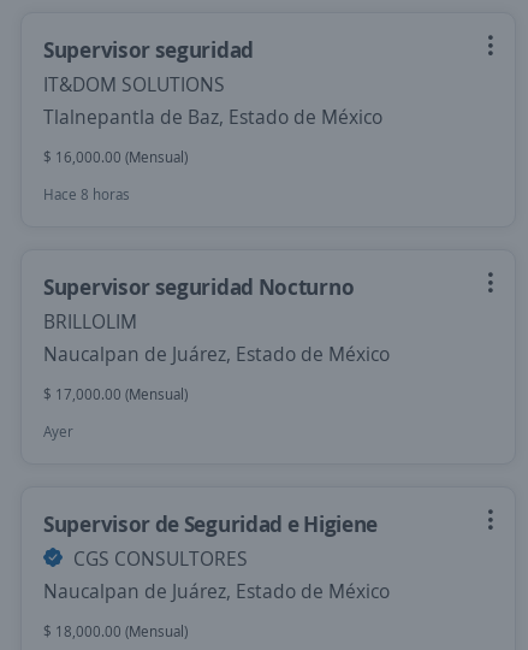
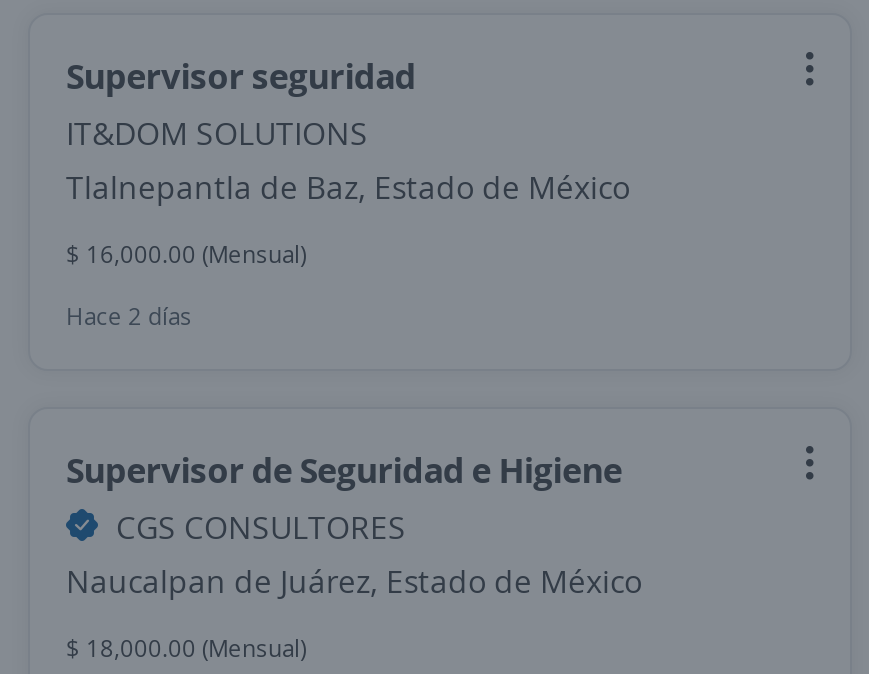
- Hace 8 horas
- Supervisor seguridad Nocturno
- BRILLOLIM
- Naucalpan de Juárez, Estado de México
- $ 17,000.00 (Mensual)
- Ayer
+ Hace 2 días
